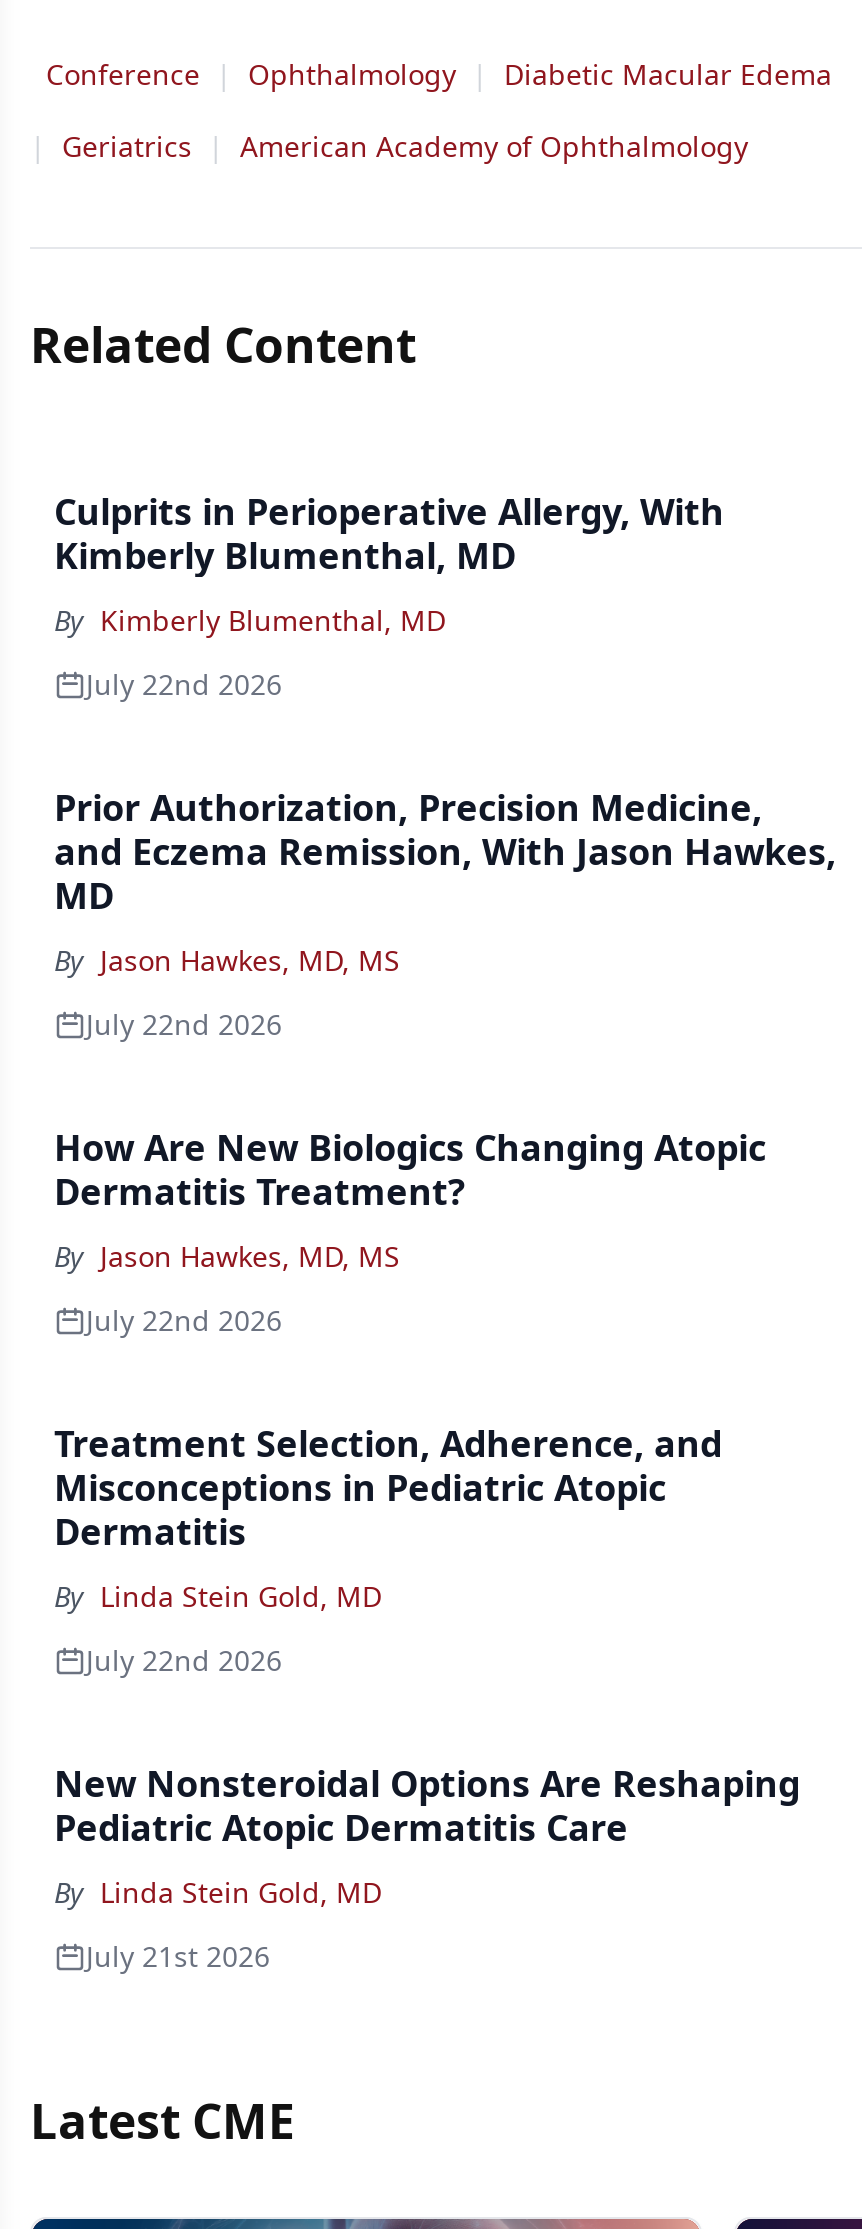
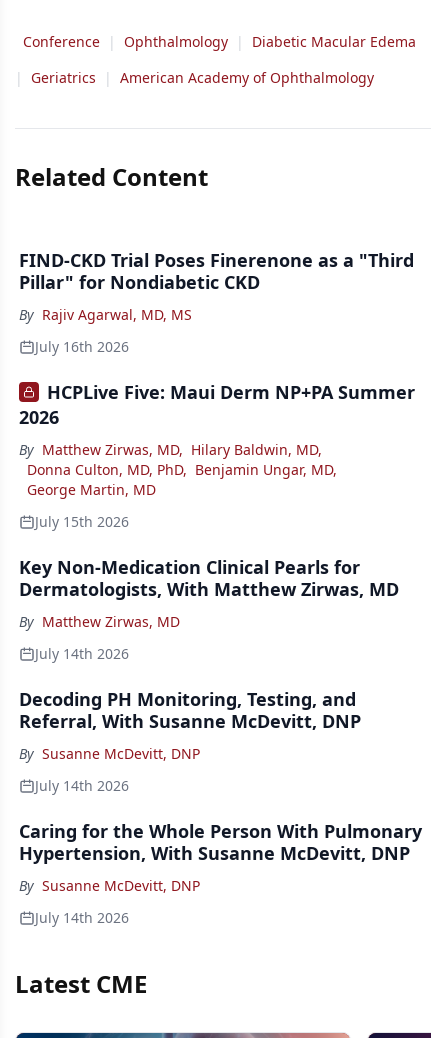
- Culprits in Perioperative Allergy, With
- Kimberly Blumenthal, MD
+ FIND-CKD Trial Poses Finerenone as a "Third
+ Pillar" for Nondiabetic CKD

- By Kimberly Blumenthal, MD
+ By Rajiv Agarwal, MD, MS

- July 22nd 2026
+ July 16th 2026

- Prior Authorization, Precision Medicine,
- and Eczema Remission, With Jason Hawkes,
- MD
+ HCPLive Five: Maui Derm NP+PA Summer
+ 2026

- By Jason Hawkes, MD, MS
+ By Matthew Zirwas, MD, Hilary Baldwin, MD,
+ Donna Culton, MD, PhD, Benjamin Ungar, MD,
+ George Martin, MD

- July 22nd 2026
+ July 15th 2026

- How Are New Biologics Changing Atopic
- Dermatitis Treatment?
+ Key Non-Medication Clinical Pearls for
+ Dermatologists, With Matthew Zirwas, MD

- By Jason Hawkes, MD, MS
+ By Matthew Zirwas, MD

- July 22nd 2026
+ July 14th 2026

- Treatment Selection, Adherence, and
- Misconceptions in Pediatric Atopic
- Dermatitis
+ Decoding PH Monitoring, Testing, and
+ Referral, With Susanne McDevitt, DNP

- By Linda Stein Gold, MD
+ By Susanne McDevitt, DNP

- July 22nd 2026
+ July 14th 2026

- New Nonsteroidal Options Are Reshaping
- Pediatric Atopic Dermatitis Care
+ Caring for the Whole Person With Pulmonary
+ Hypertension, With Susanne McDevitt, DNP

- By Linda Stein Gold, MD
+ By Susanne McDevitt, DNP

- July 21st 2026
+ July 14th 2026
